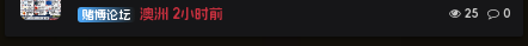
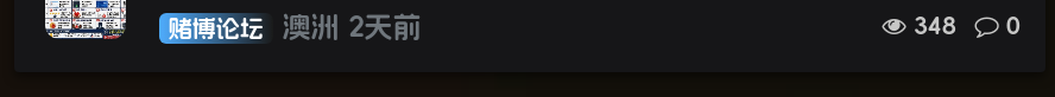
- 澳洲 2小时前
- 25
+ 澳洲 2天前
+ 348
